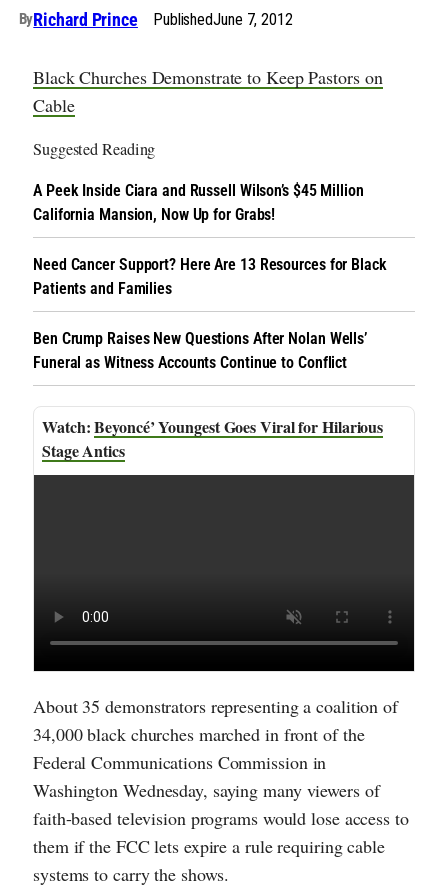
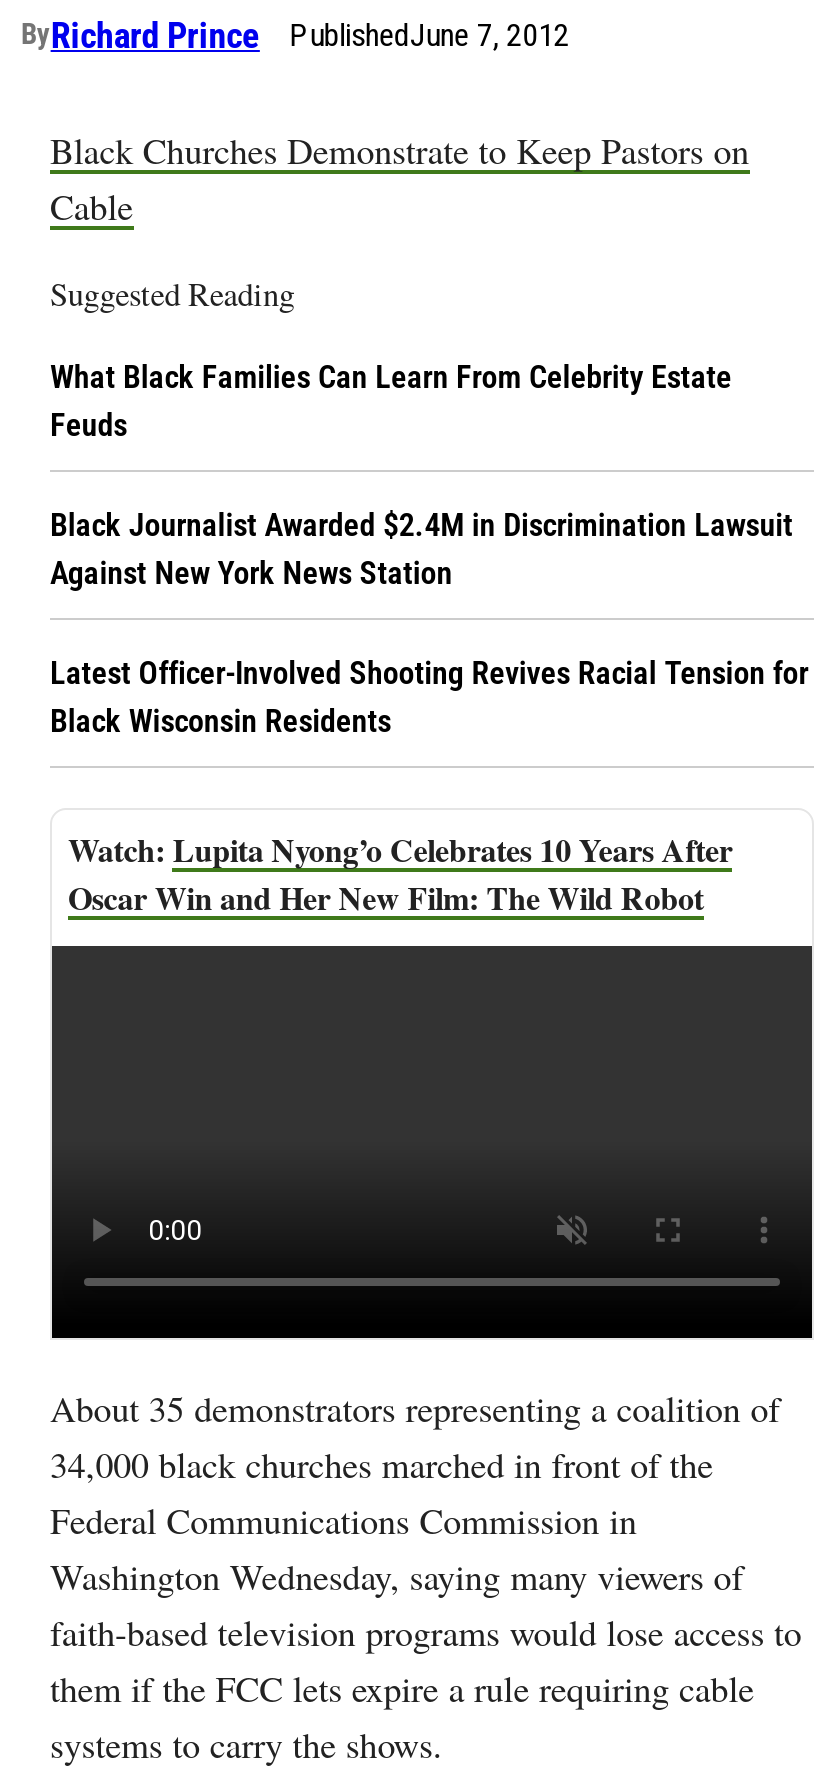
- A Peek Inside Ciara and Russell Wilson’s $45 Million
- California Mansion, Now Up for Grabs!
+ What Black Families Can Learn From Celebrity Estate
+ Feuds

- Need Cancer Support? Here Are 13 Resources for Black
- Patients and Families
+ Black Journalist Awarded $2.4M in Discrimination Lawsuit
+ Against New York News Station

- Ben Crump Raises New Questions After Nolan Wells’
- Funeral as Witness Accounts Continue to Conflict
+ Latest Officer-Involved Shooting Revives Racial Tension for
+ Black Wisconsin Residents

- Beyoncé’ Youngest Goes Viral for Hilarious
- Stage Antics
+ Lupita Nyong’o Celebrates 10 Years After
+ Oscar Win and Her New Film: The Wild Robot
